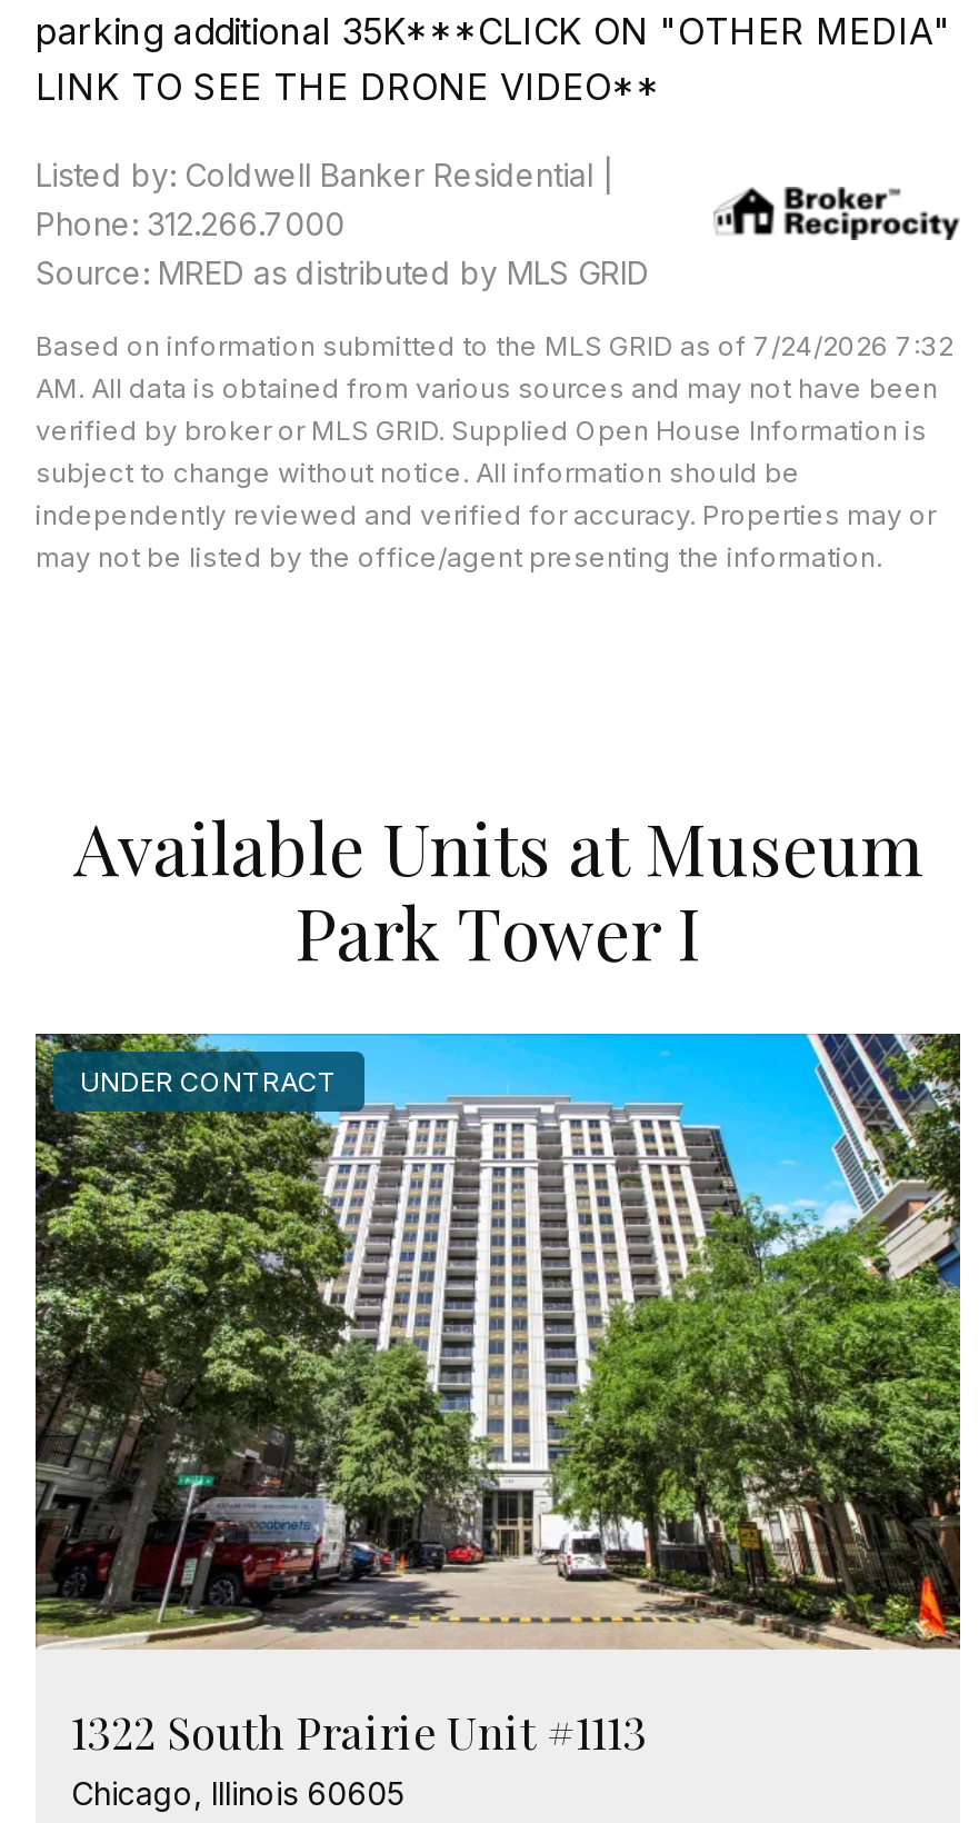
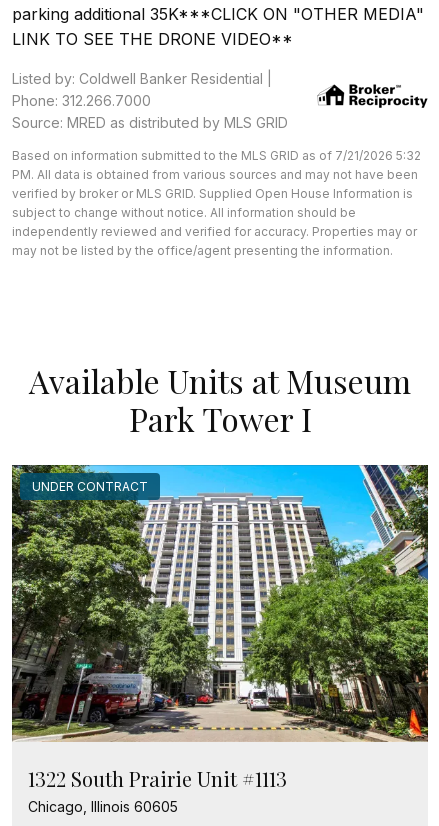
- Based on information submitted to the MLS GRID as of 7/24/2026 7:32
+ Based on information submitted to the MLS GRID as of 7/21/2026 5:32

- AM. All data is obtained from various sources and may not have been
+ PM. All data is obtained from various sources and may not have been
